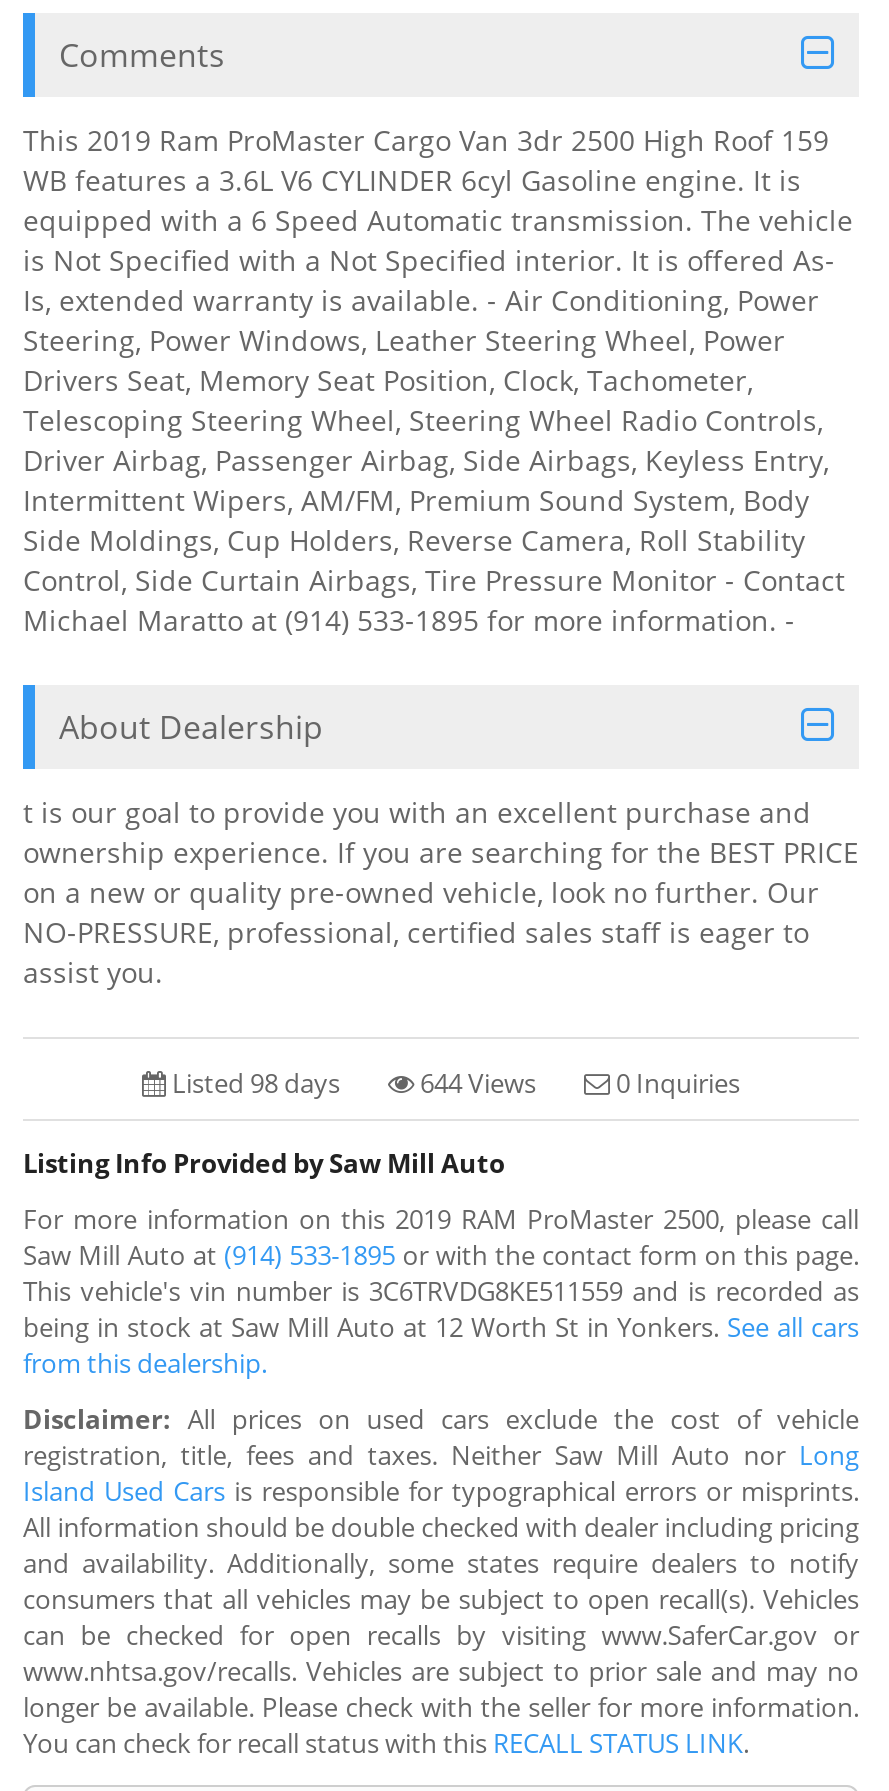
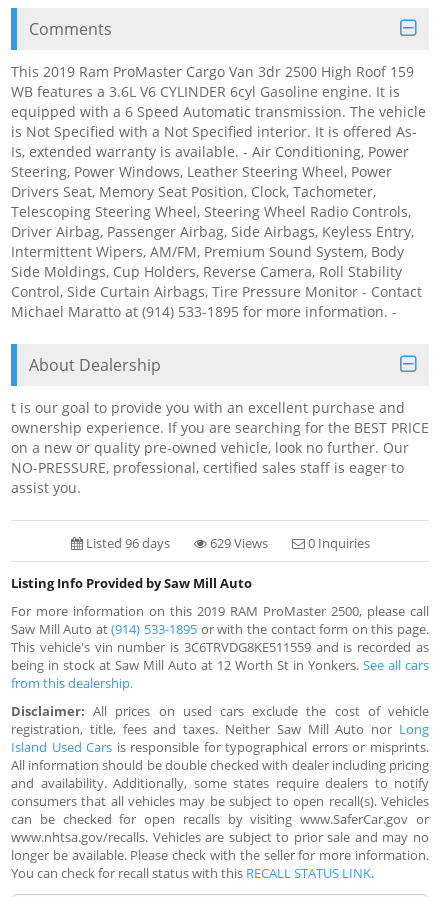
- Listed 98 days
+ Listed 96 days

- 644 Views
+ 629 Views
